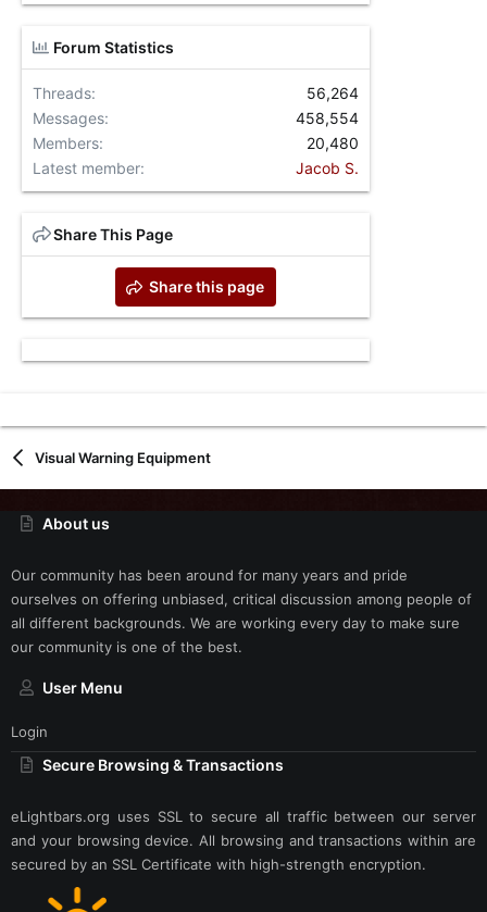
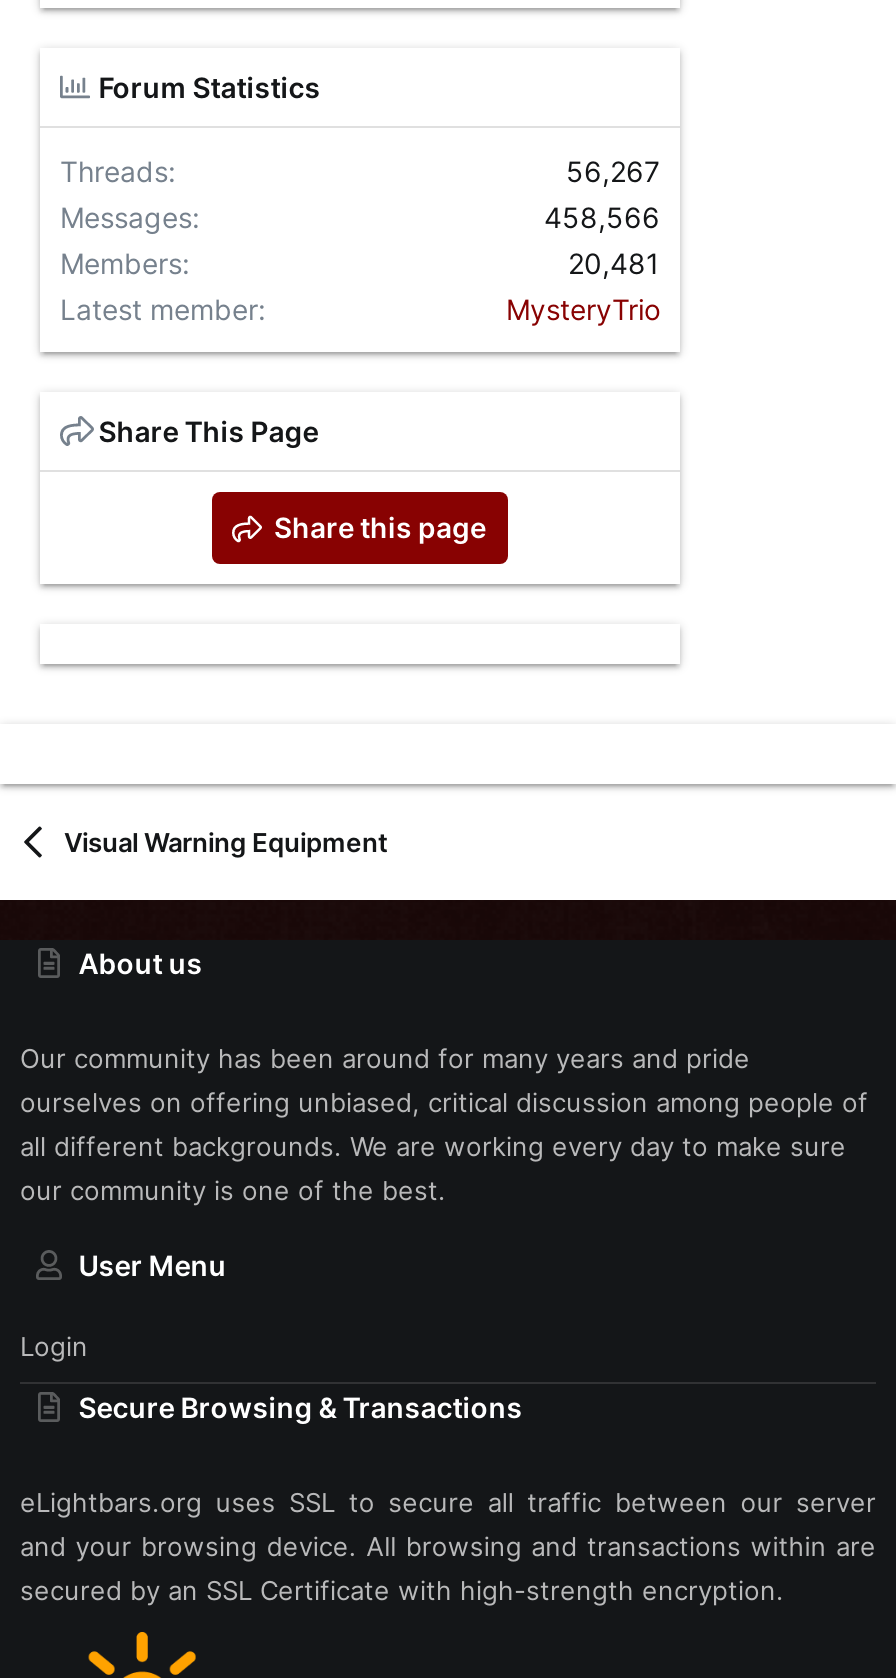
- 56,264
+ 56,267

- 458,554
+ 458,566

- 20,480
+ 20,481

- Jacob S.
+ MysteryTrio
